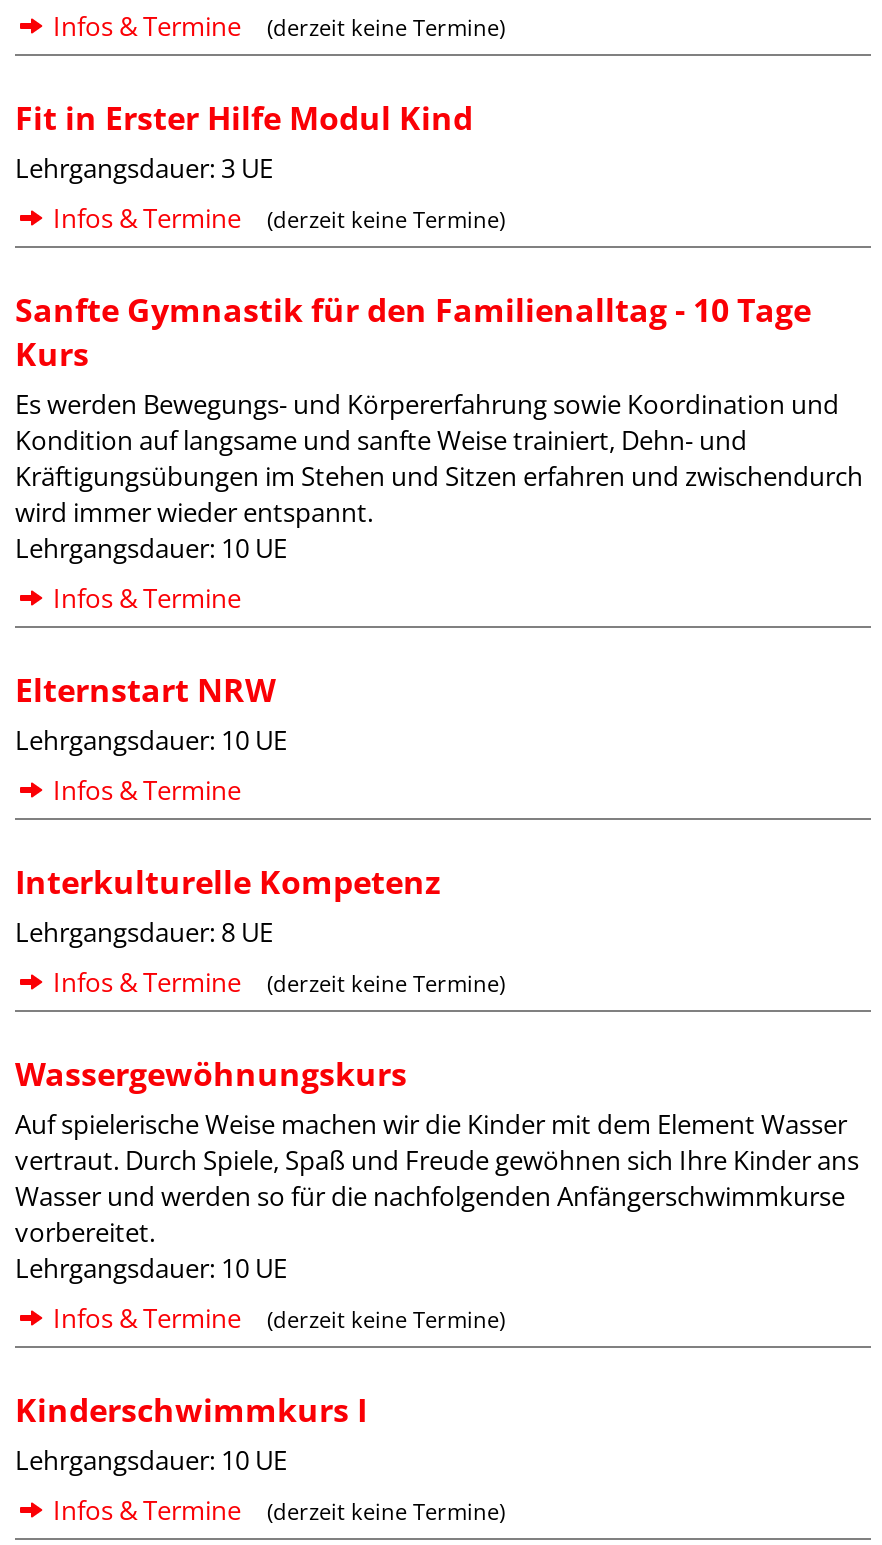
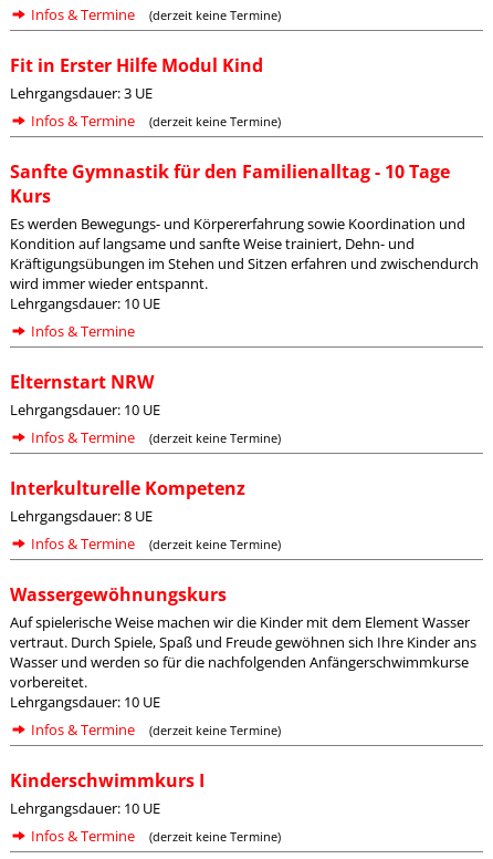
+ (derzeit keine Termine)
